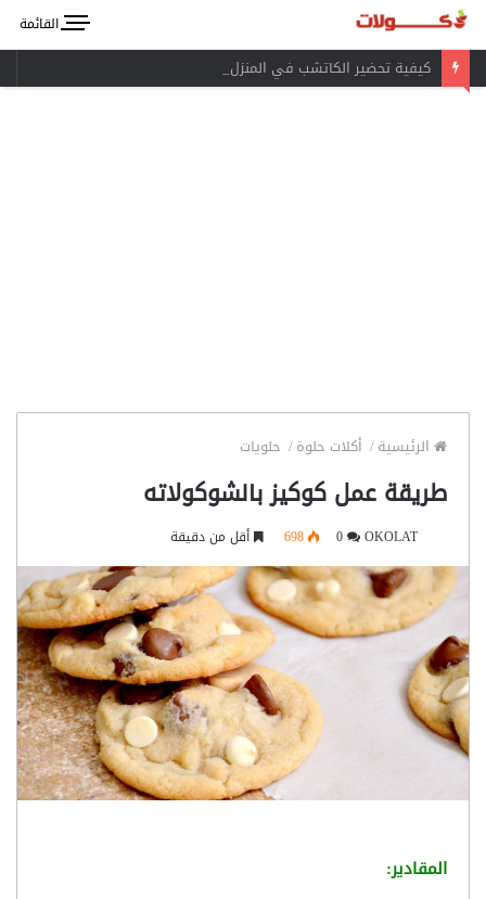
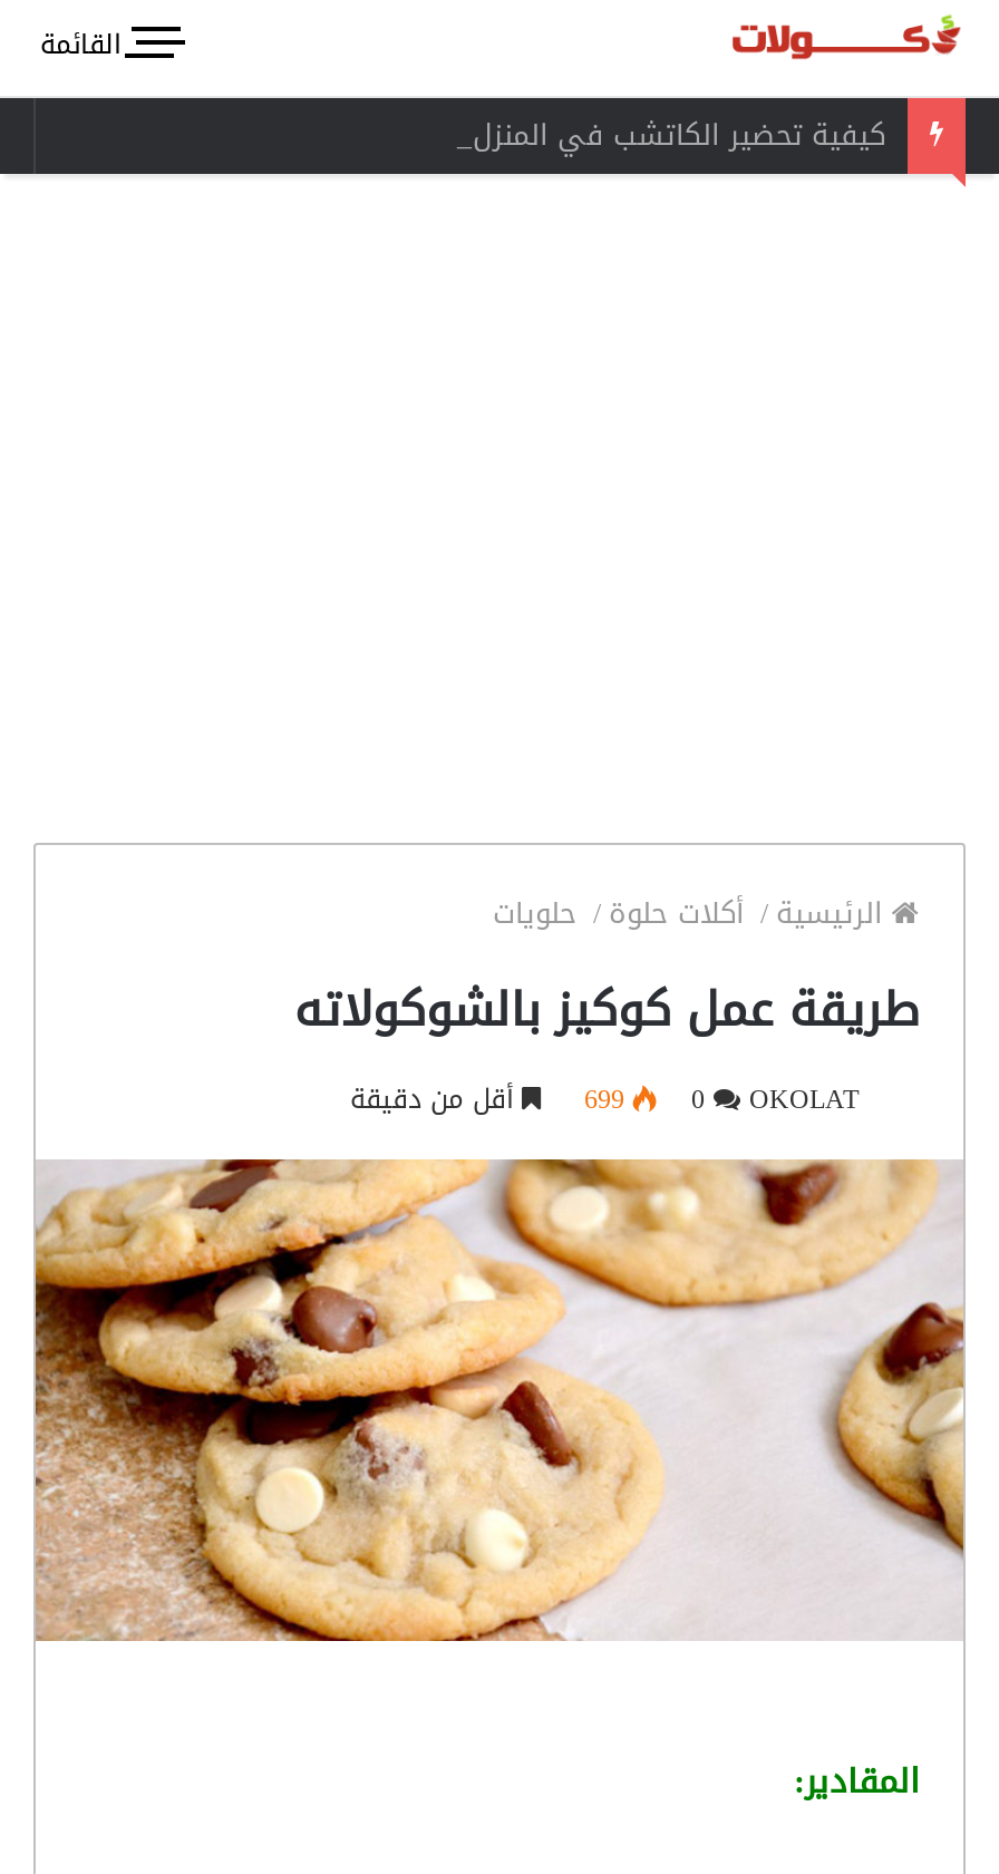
- 698
+ 699
